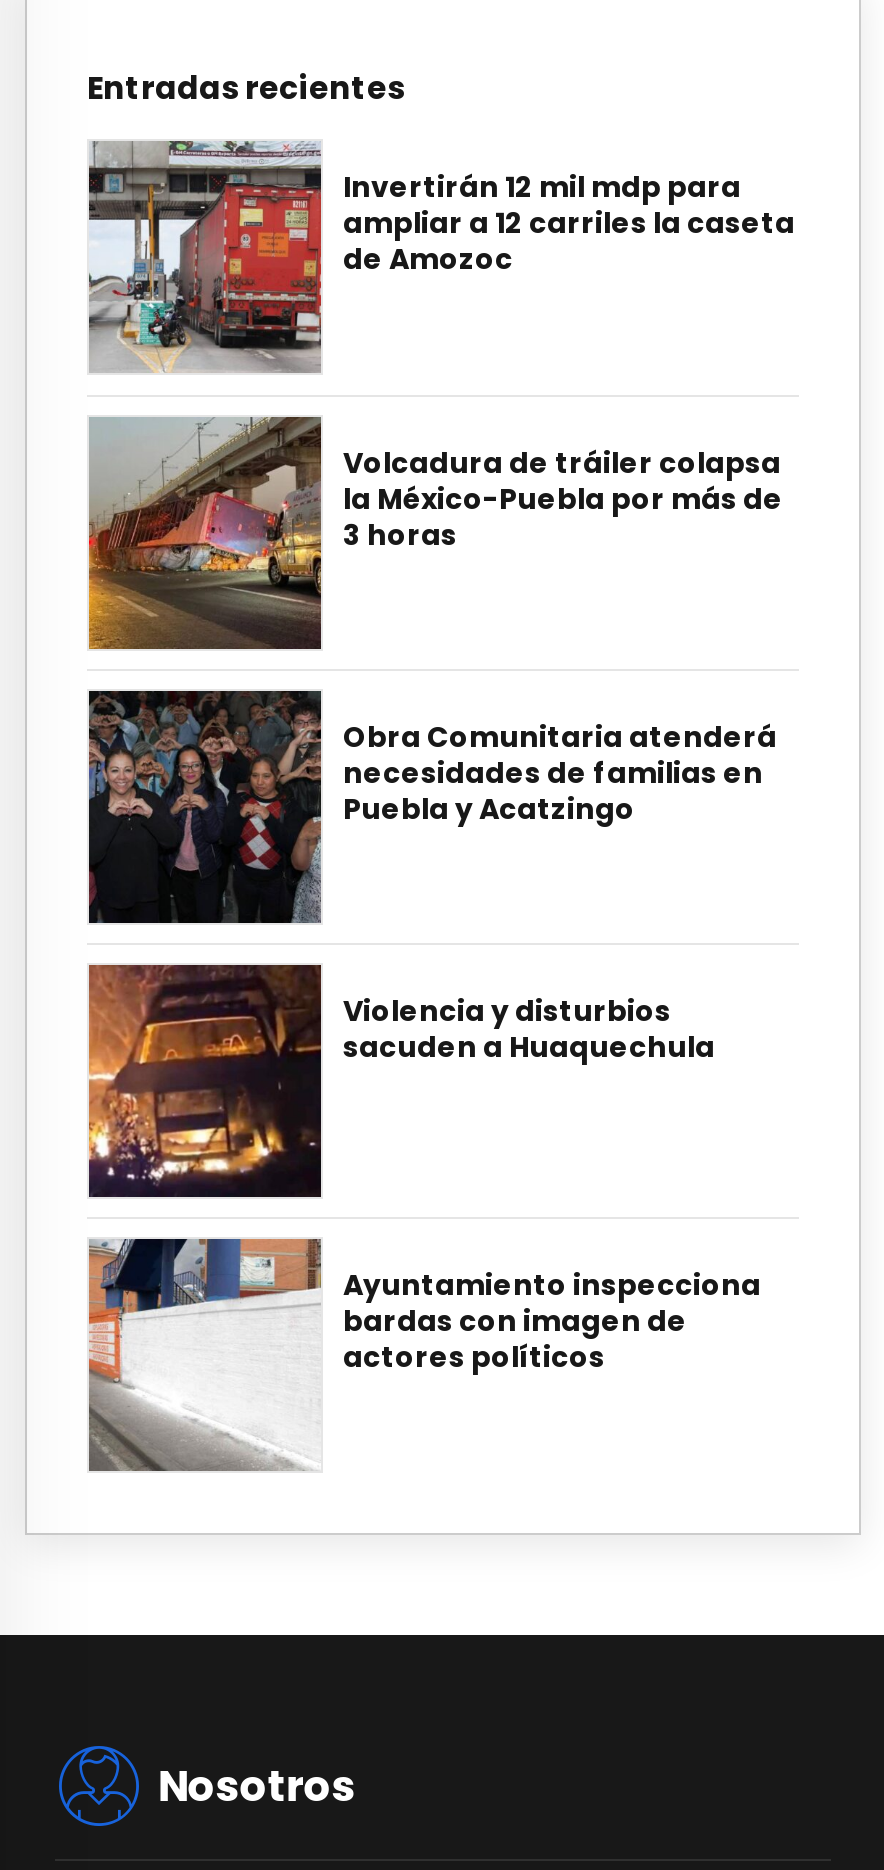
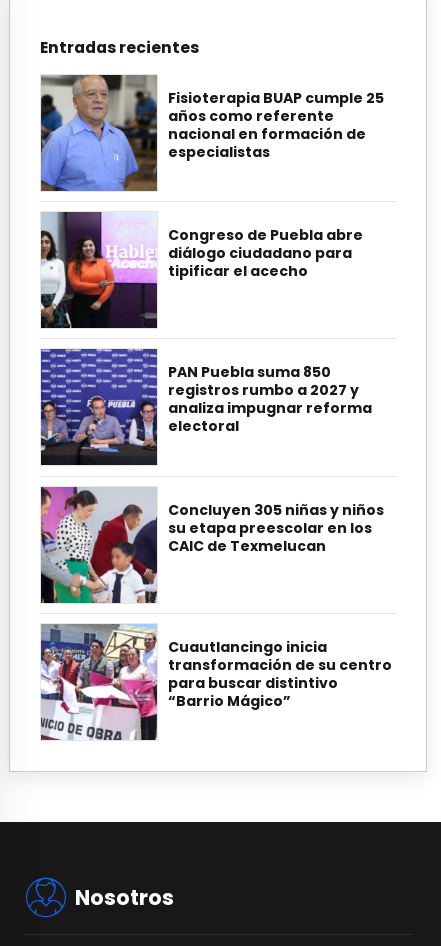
- [image]
- Invertirán 12 mil mdp para
- ampliar a 12 carriles la caseta
- de Amozoc
+ [image]
+ Fisioterapia BUAP cumple 25
+ años como referente
+ nacional en formación de
+ especialistas

- [image]
- Volcadura de tráiler colapsa
- la México-Puebla por más de
- 3 horas
+ [image]
+ Congreso de Puebla abre
+ diálogo ciudadano para
+ tipificar el acecho

- [image]
- Obra Comunitaria atenderá
- necesidades de familias en
- Puebla y Acatzingo
+ [image]
+ PAN Puebla suma 850
+ registros rumbo a 2027 y
+ analiza impugnar reforma
+ electoral

- [image]
- Violencia y disturbios
- sacuden a Huaquechula
+ [image]
+ Concluyen 305 niñas y niños
+ su etapa preescolar en los
+ CAIC de Texmelucan

- [image]
- Ayuntamiento inspecciona
- bardas con imagen de
- actores políticos
+ [image]
+ Cuautlancingo inicia
+ transformación de su centro
+ para buscar distintivo
+ “Barrio Mágico”
